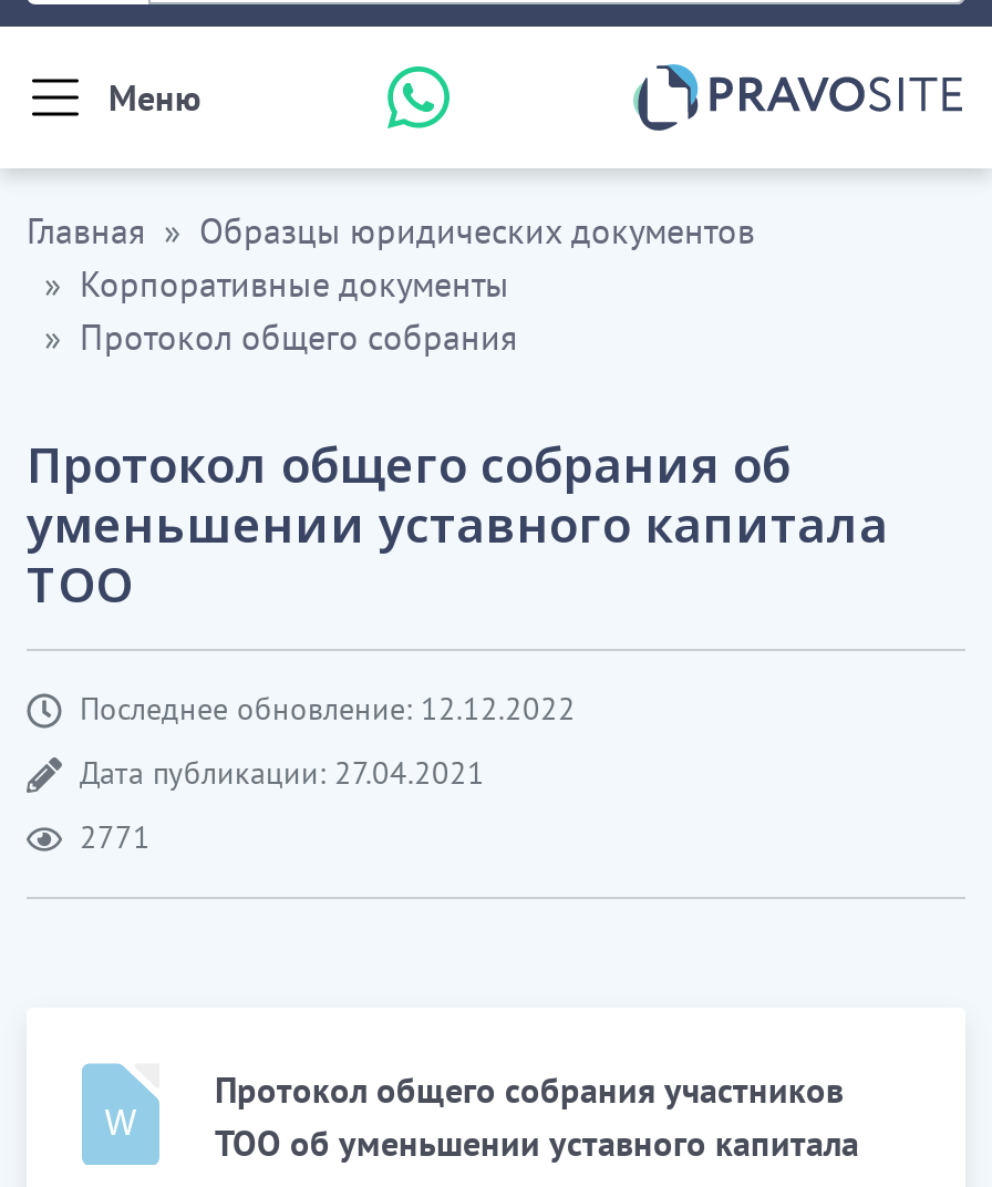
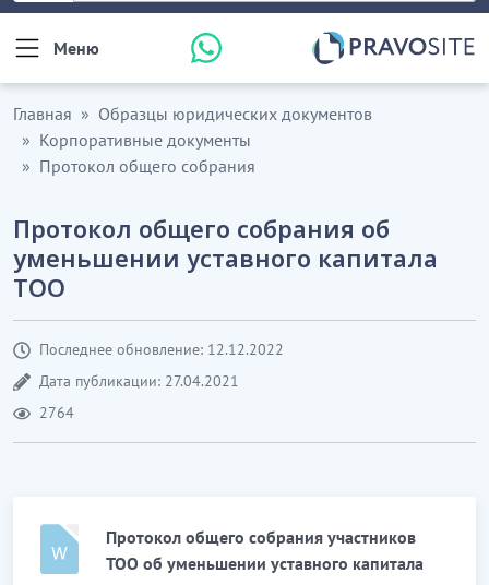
- 2771
+ 2764
